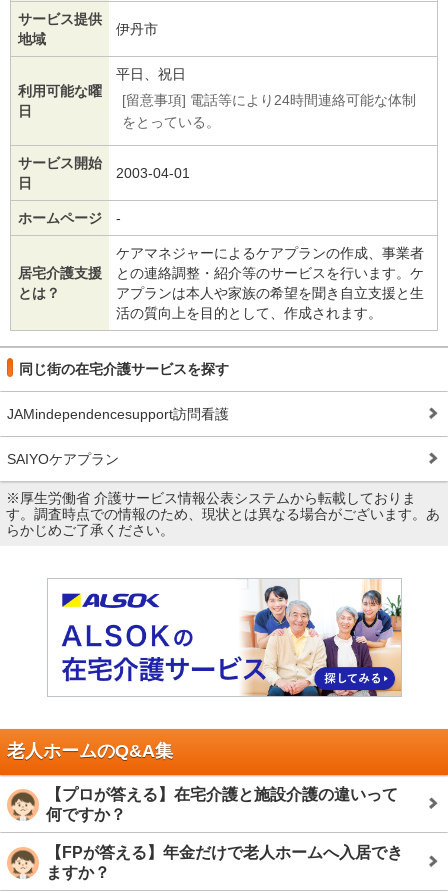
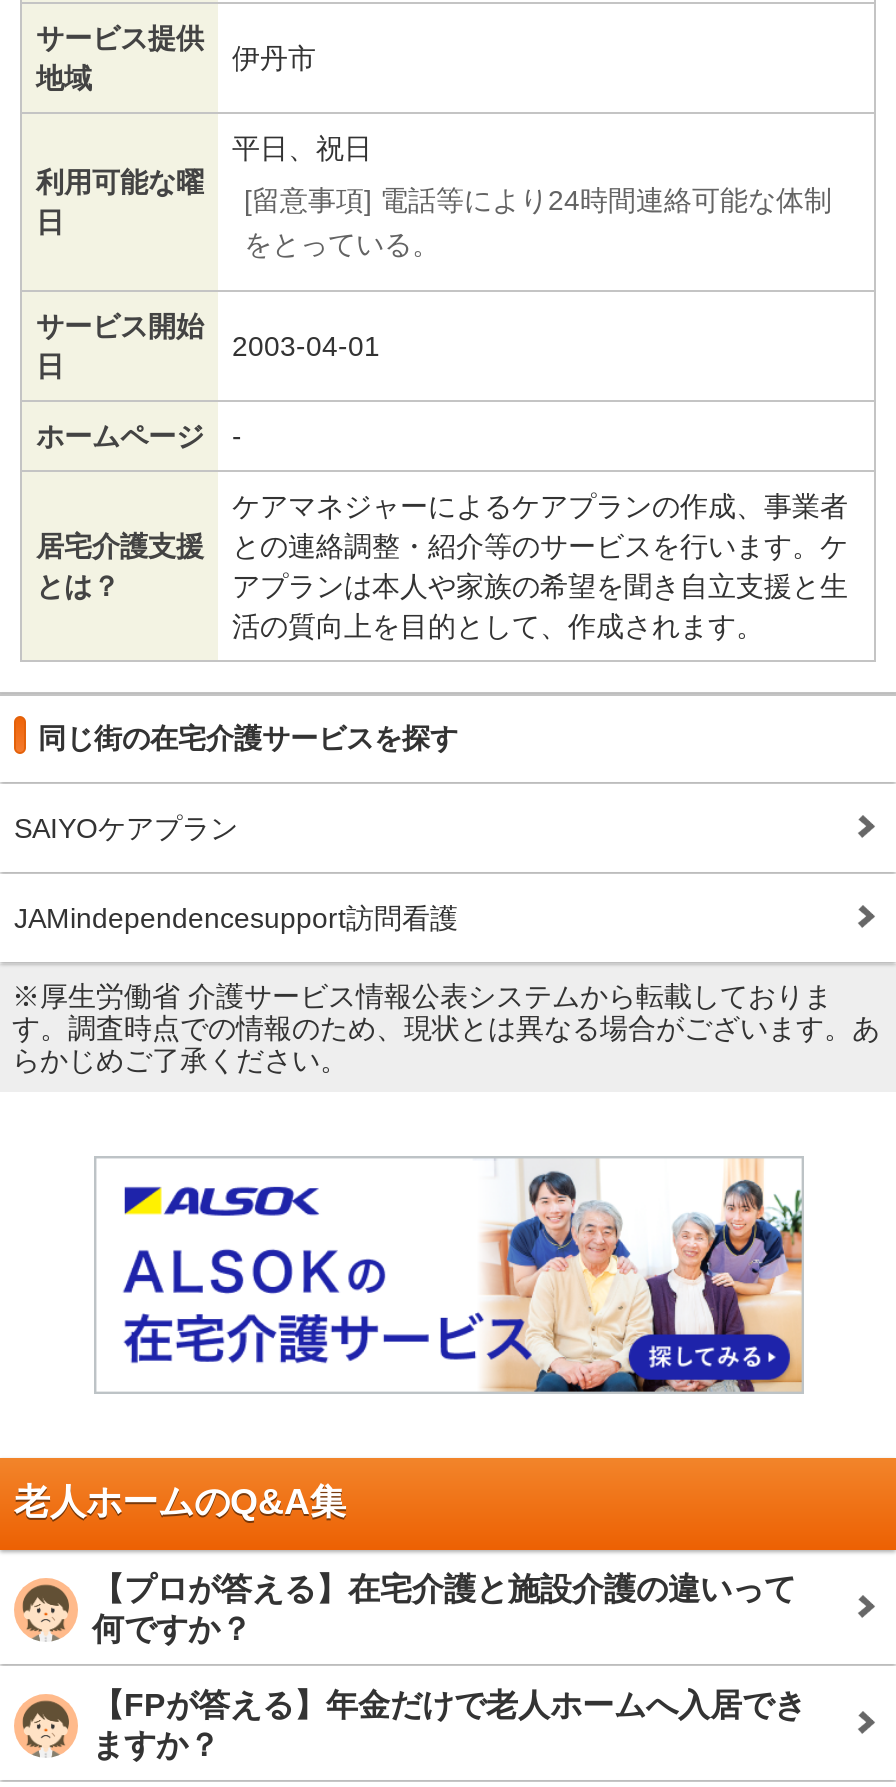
moved down: JAMindependencesupport訪問看護

moved up: SAIYOケアプラン
